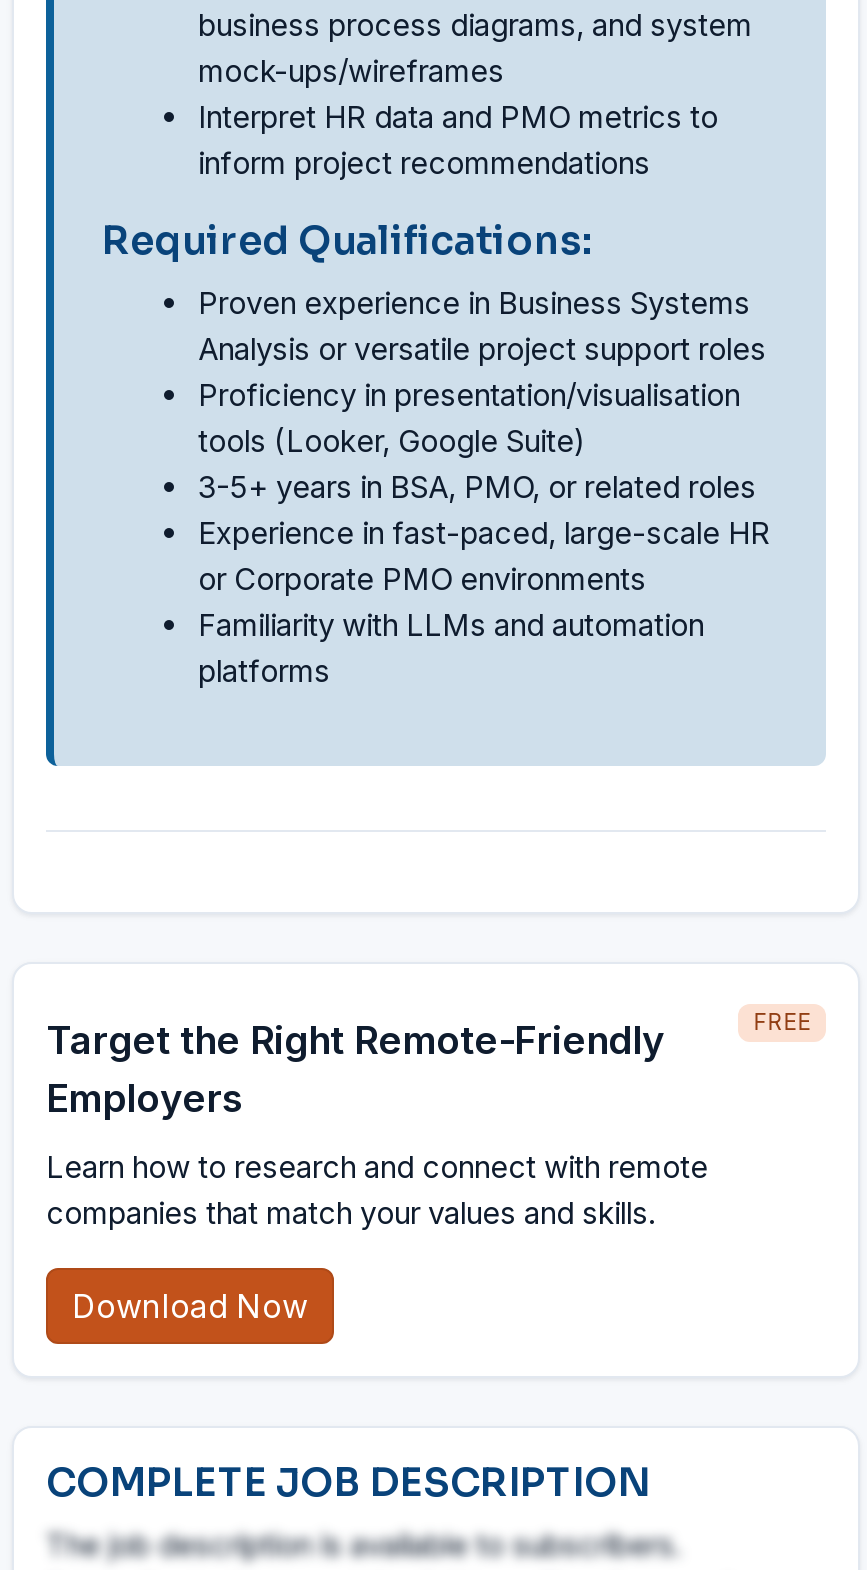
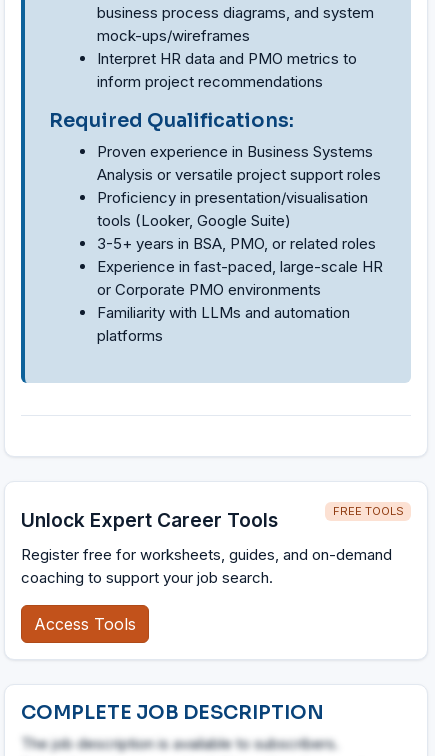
- FREE
- Target the Right Remote-Friendly
- Employers
+ FREE TOOLS
+ Unlock Expert Career Tools

- Learn how to research and connect with remote
- companies that match your values and skills.
+ Register free for worksheets, guides, and on-demand
+ coaching to support your job search.

- Download Now
+ Access Tools
